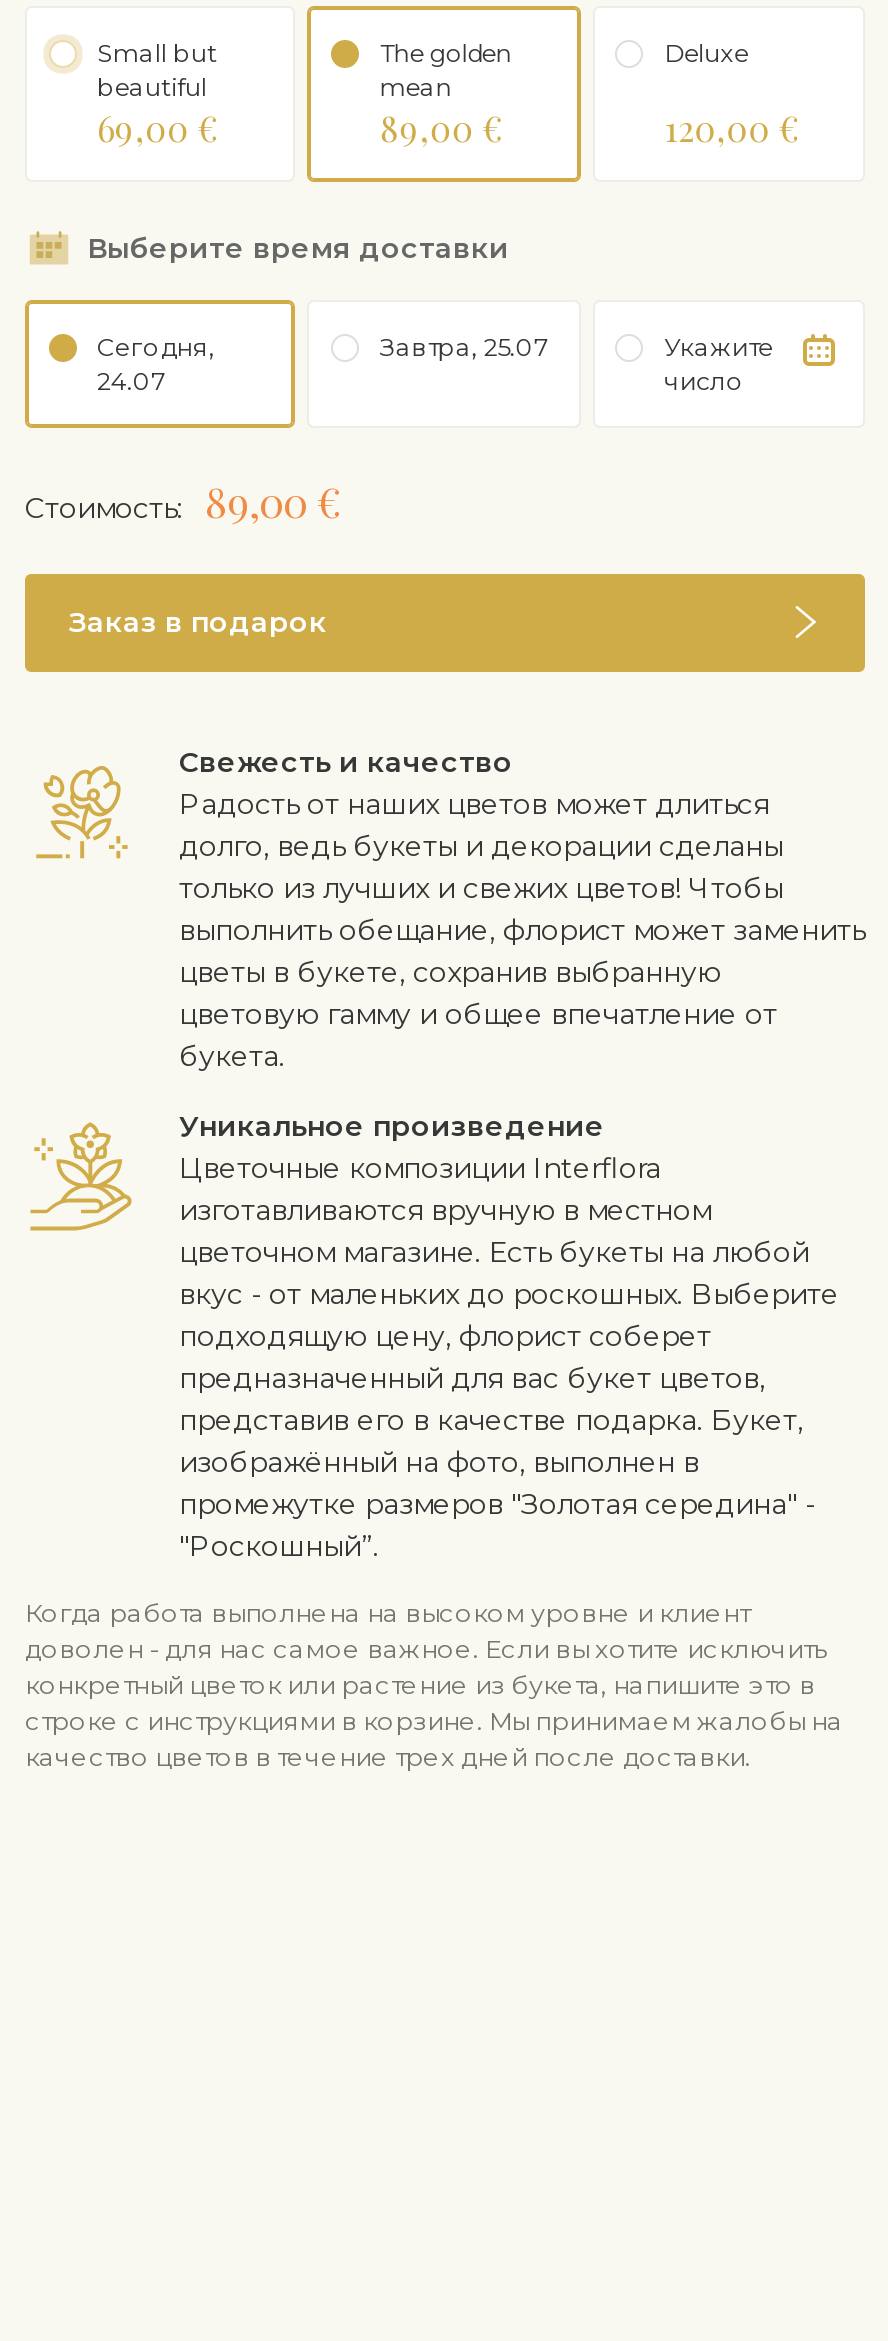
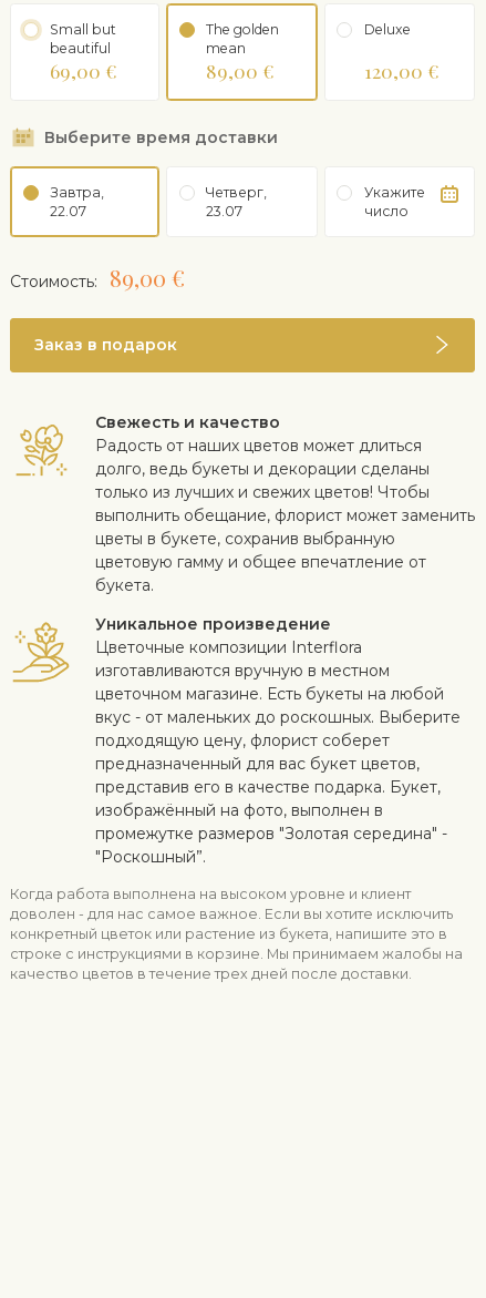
- Сегодня,
- 24.07
+ Завтра,
+ 22.07

- Завтра, 25.07
+ Четверг,
+ 23.07
